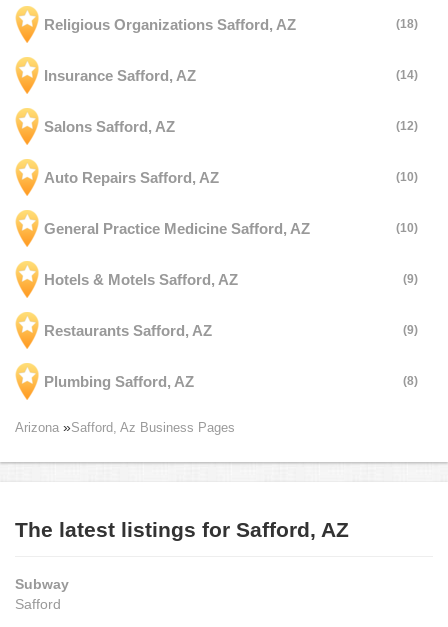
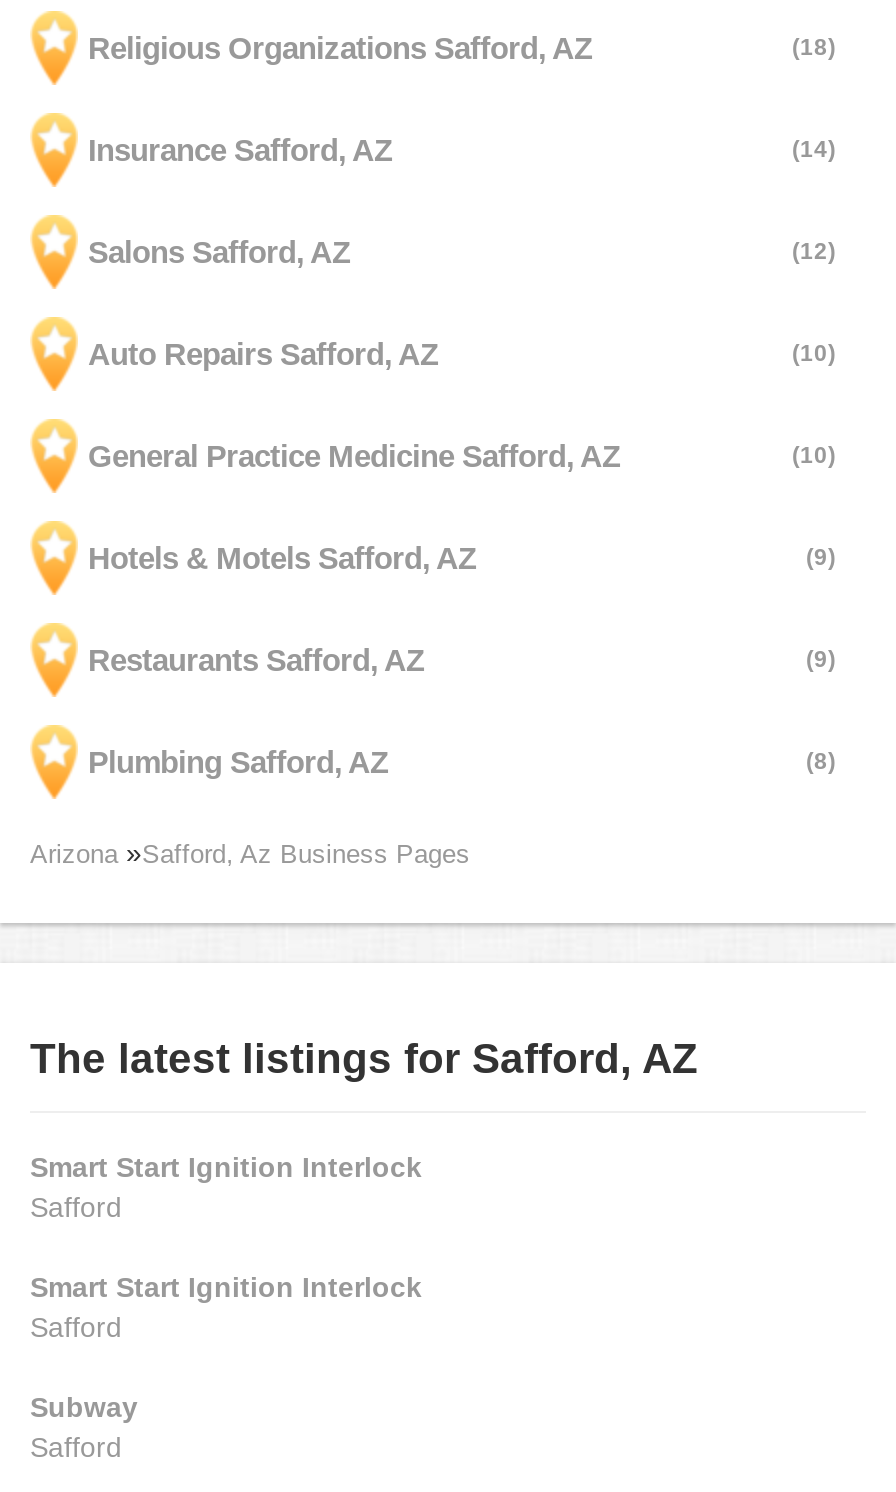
+ Smart Start Ignition Interlock
+ Safford
+ Smart Start Ignition Interlock
+ Safford
